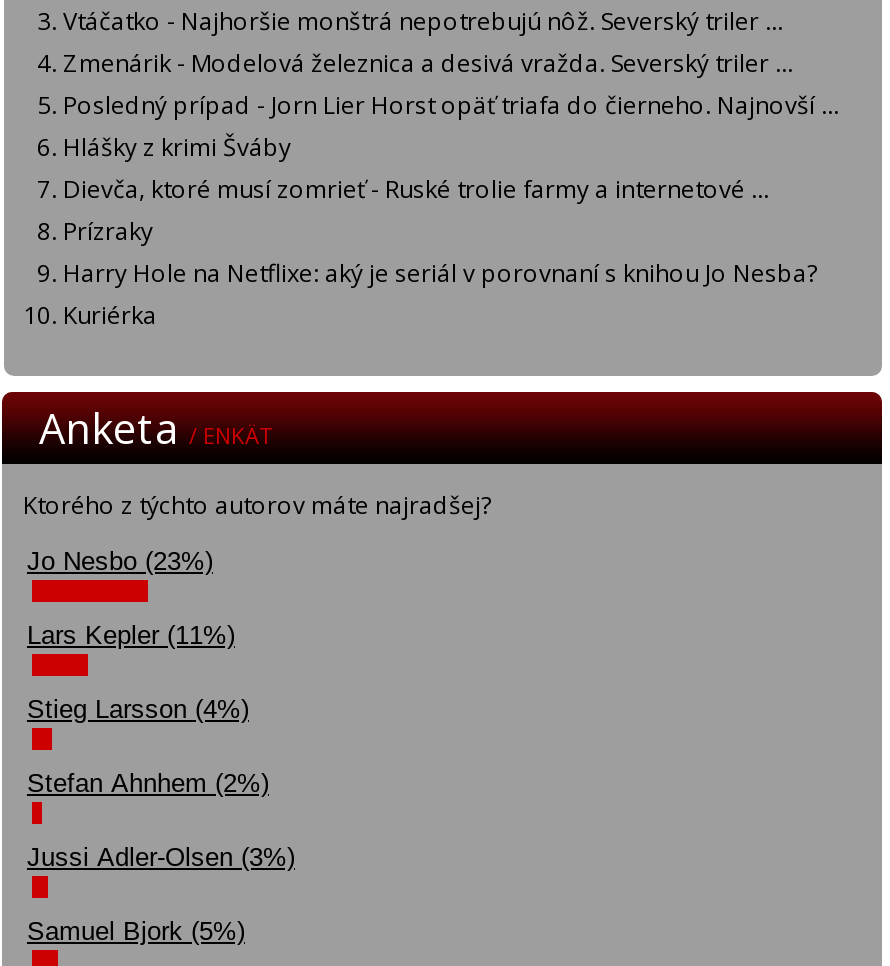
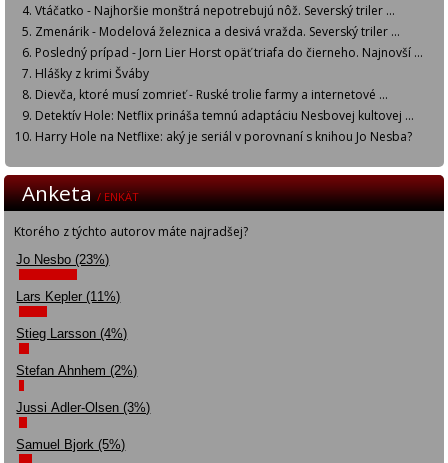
- Prízraky
+ Detektív Hole: Netflix prináša temnú adaptáciu Nesbovej kultovej ...

- Kuriérka
